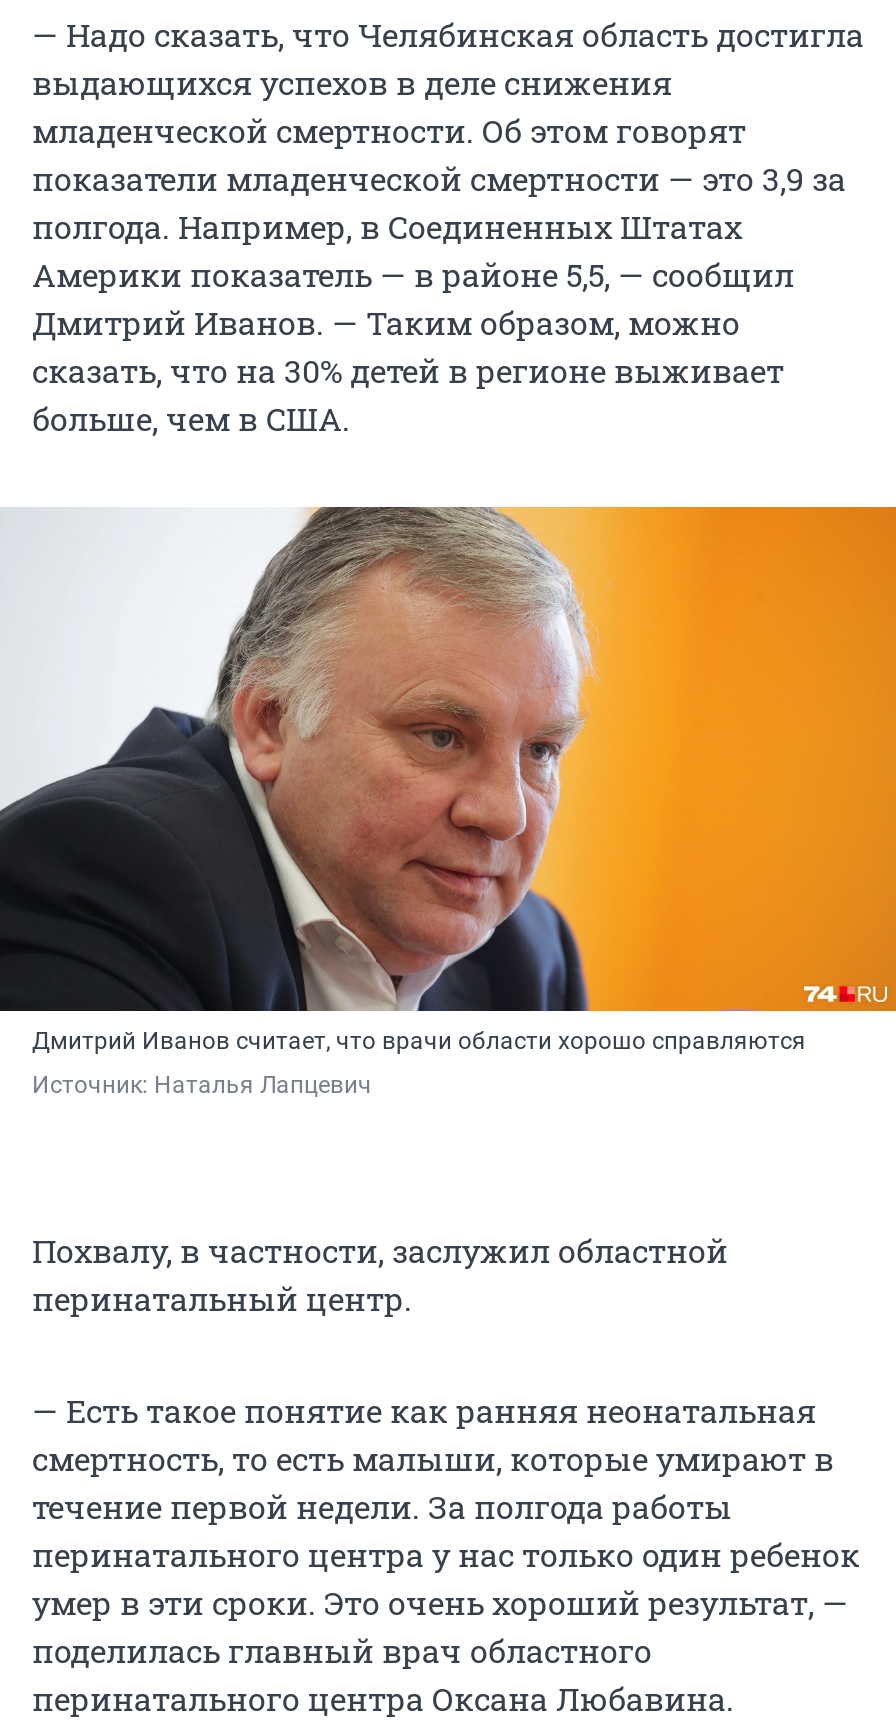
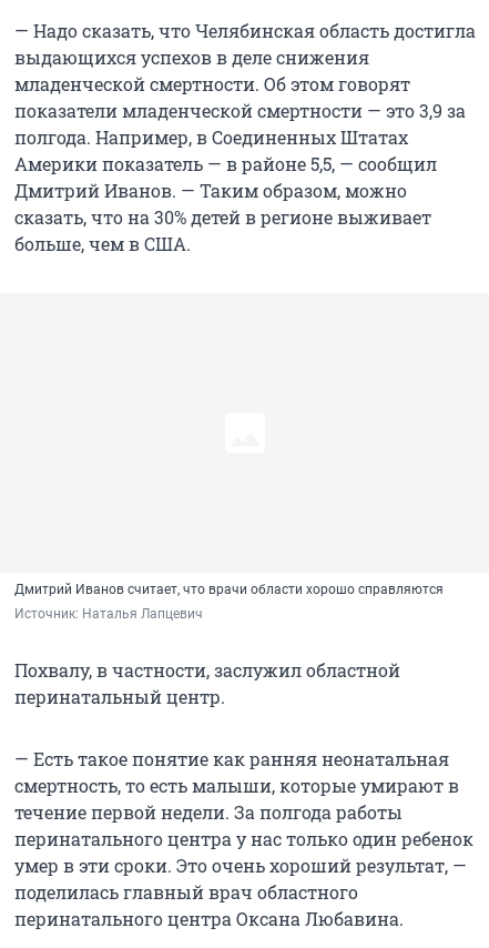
- [image]
